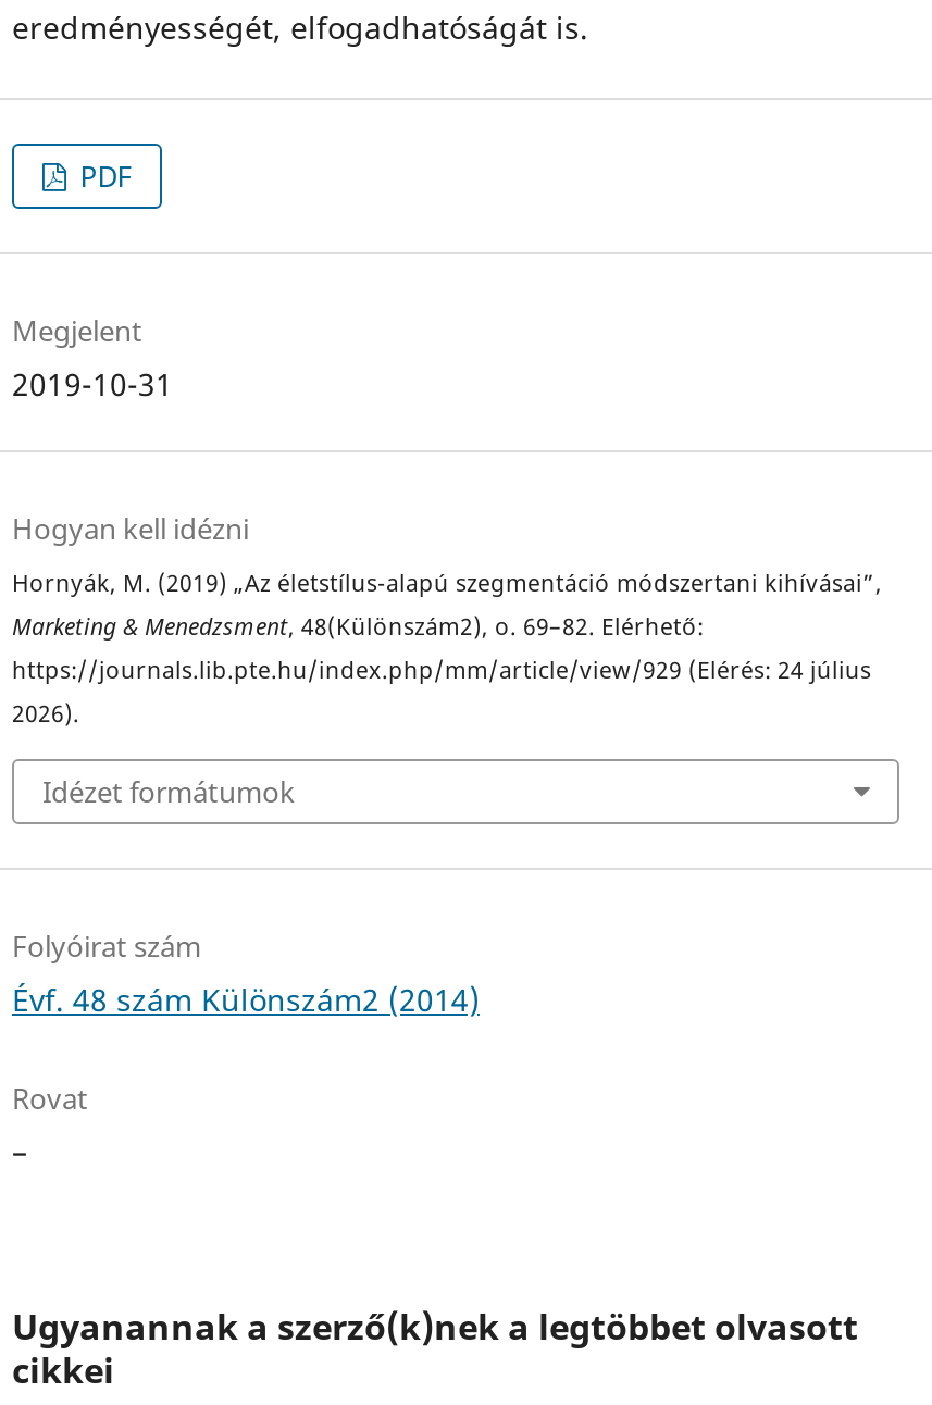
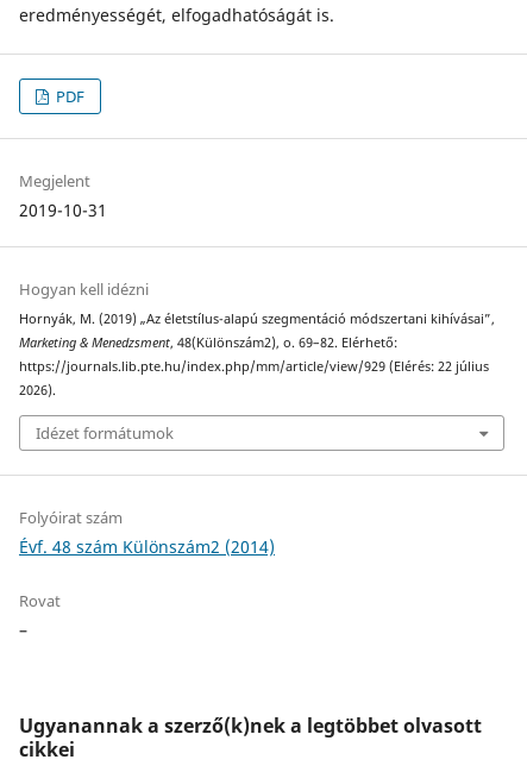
- https://journals.lib.pte.hu/index.php/mm/article/view/929 (Elérés: 24 július
+ https://journals.lib.pte.hu/index.php/mm/article/view/929 (Elérés: 22 július
